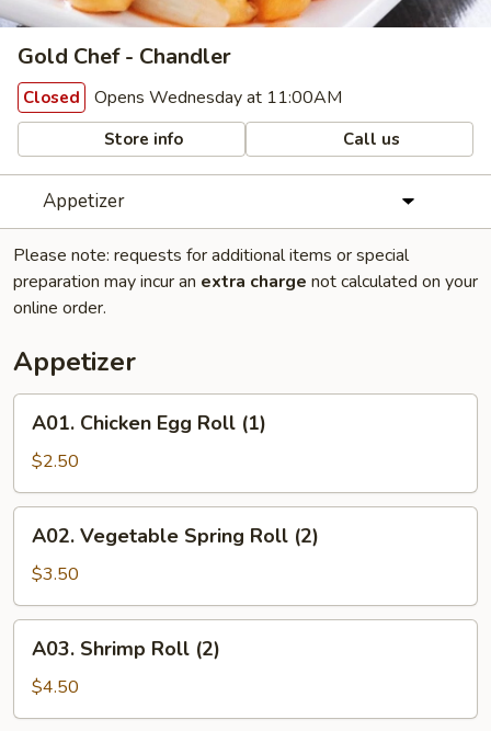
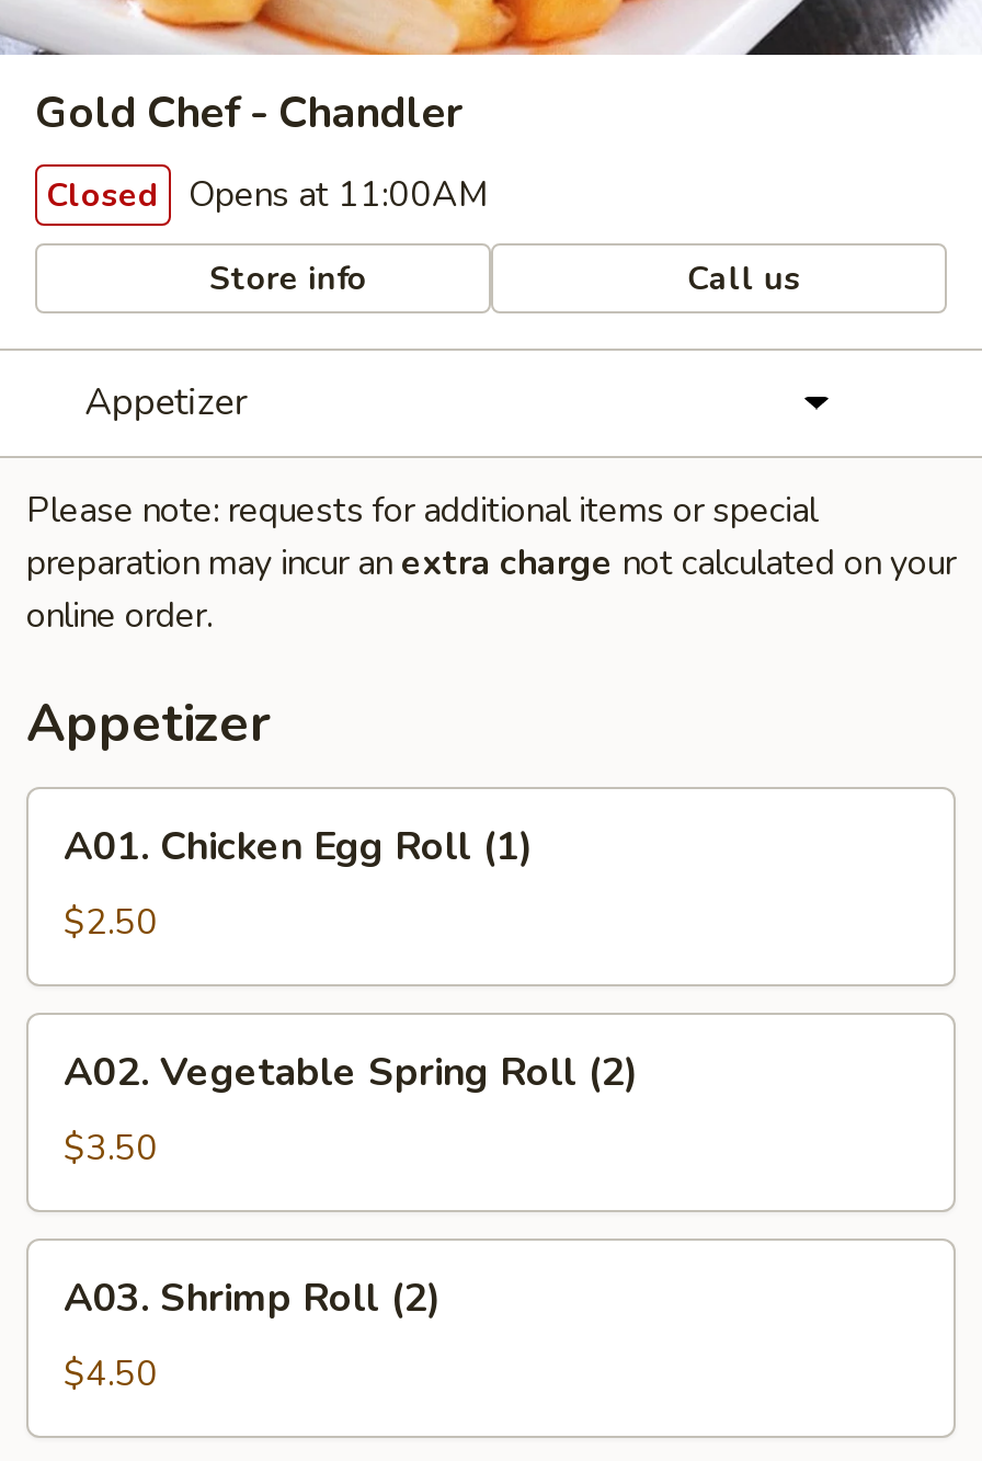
- Closed Opens Wednesday at 11:00AM
+ Closed Opens at 11:00AM
